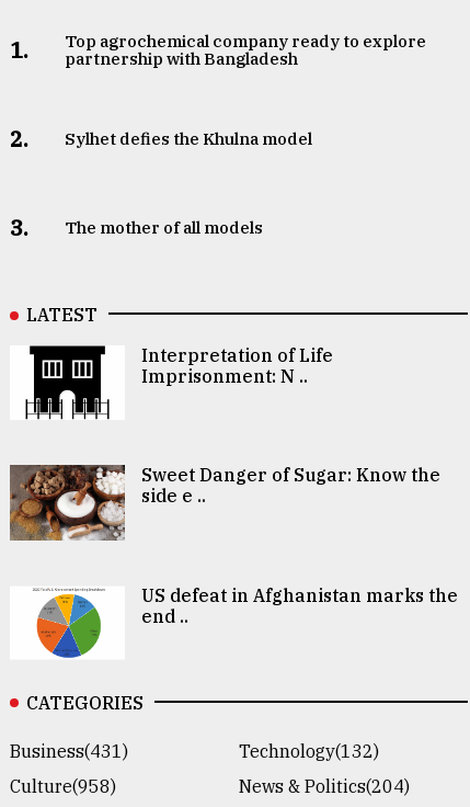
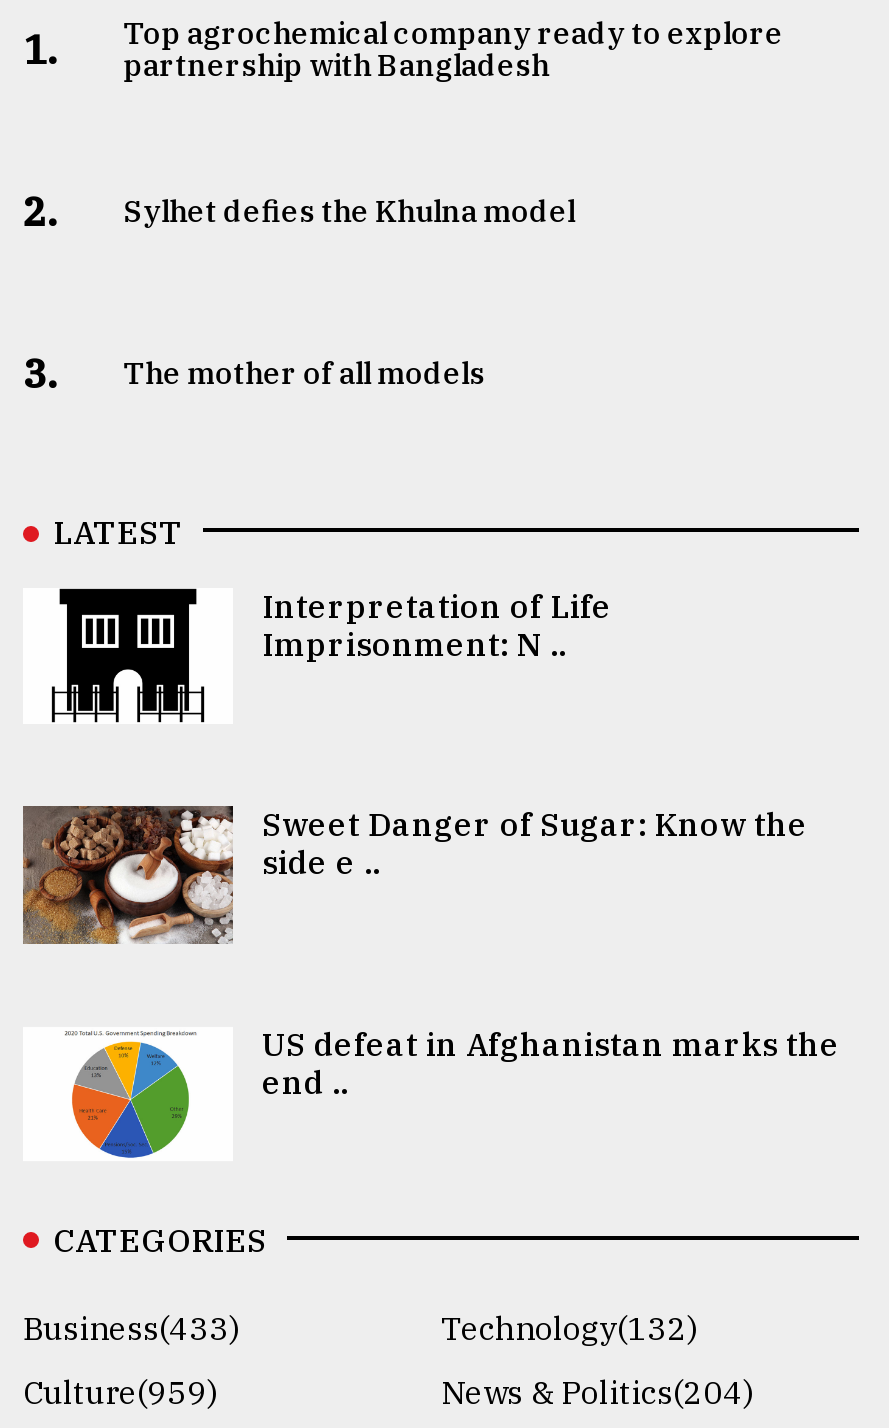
- Business(431)
+ Business(433)

- Culture(958)
+ Culture(959)
